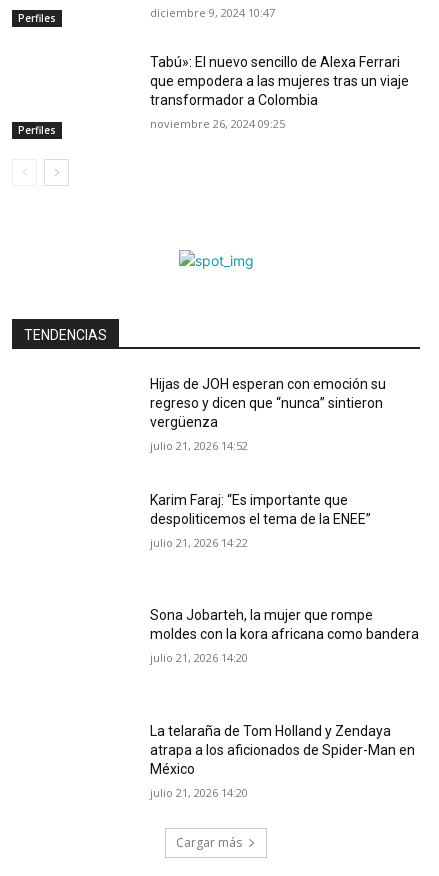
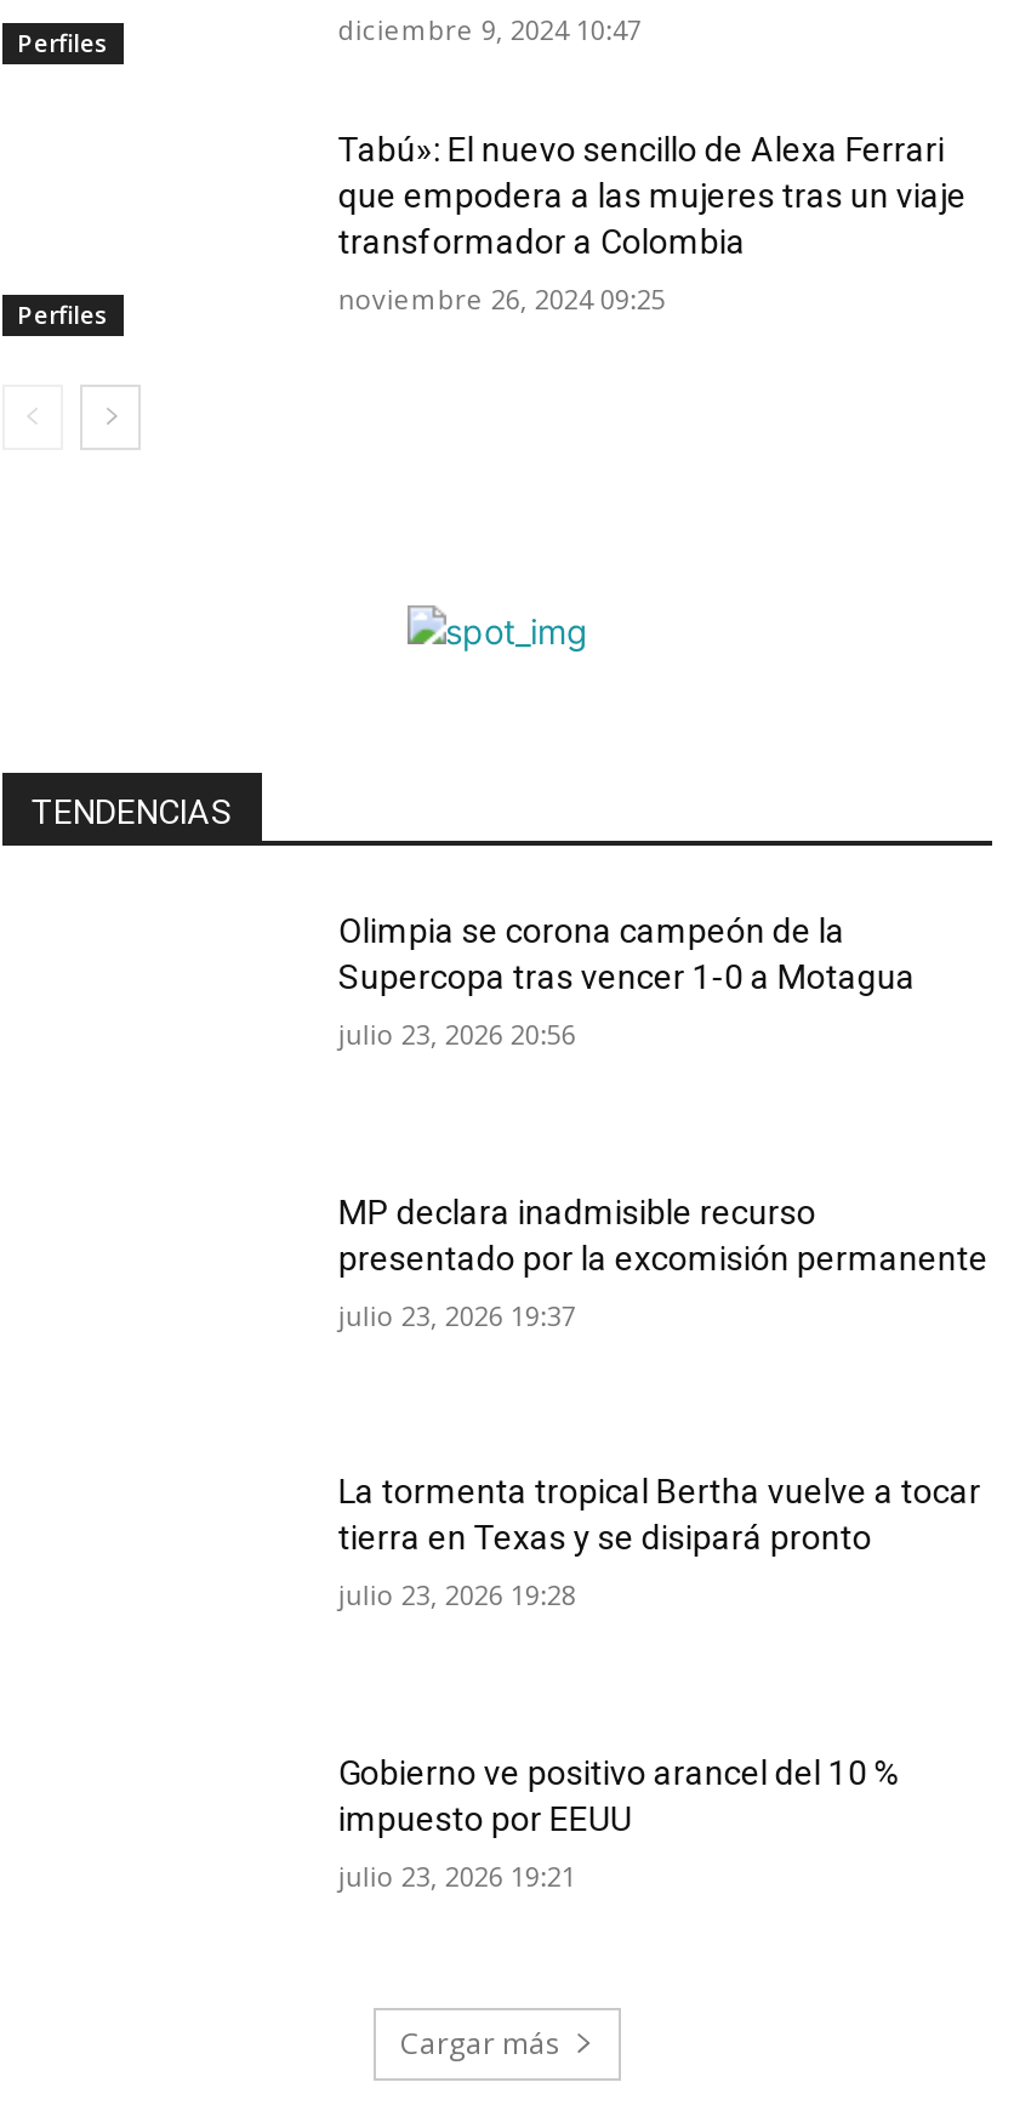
- Hijas de JOH esperan con emoción su
- regreso y dicen que “nunca” sintieron
- vergüenza
+ Olimpia se corona campeón de la
+ Supercopa tras vencer 1-0 a Motagua

- julio 21, 2026 14:52
+ julio 23, 2026 20:56

- Karim Faraj: “Es importante que
- despoliticemos el tema de la ENEE”
+ MP declara inadmisible recurso
+ presentado por la excomisión permanente

- julio 21, 2026 14:22
+ julio 23, 2026 19:37

- Sona Jobarteh, la mujer que rompe
- moldes con la kora africana como bandera
+ La tormenta tropical Bertha vuelve a tocar
+ tierra en Texas y se disipará pronto

- julio 21, 2026 14:20
+ julio 23, 2026 19:28

- La telaraña de Tom Holland y Zendaya
- atrapa a los aficionados de Spider-Man en
- México
+ Gobierno ve positivo arancel del 10 %
+ impuesto por EEUU

- julio 21, 2026 14:20
+ julio 23, 2026 19:21
